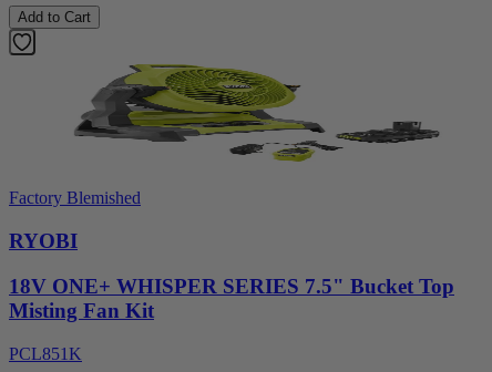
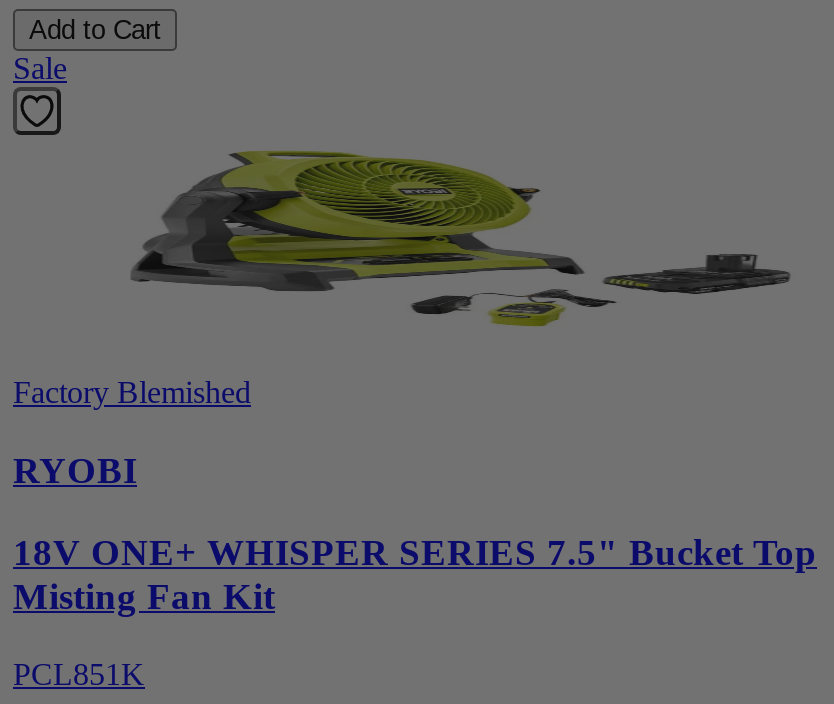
+ Sale
